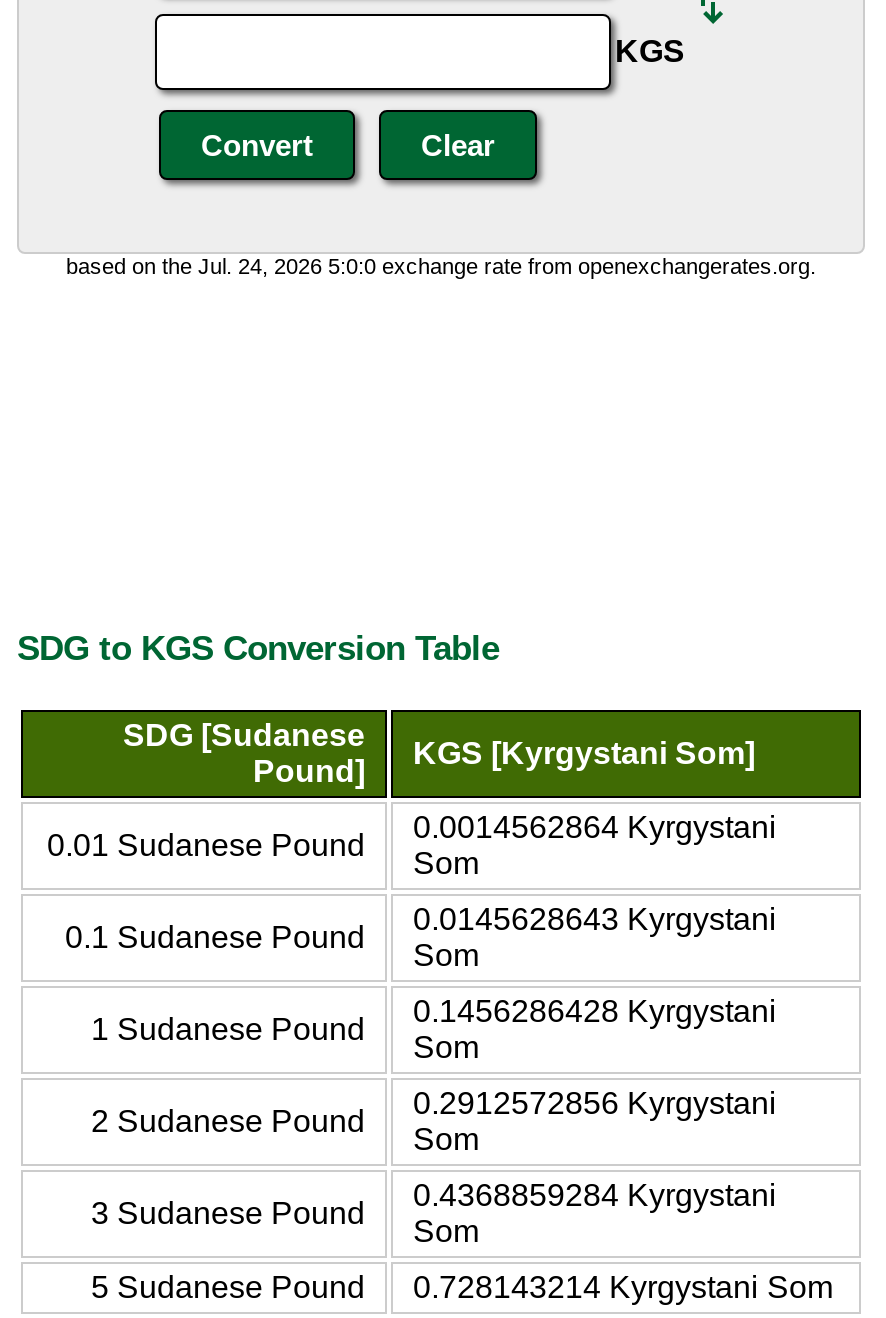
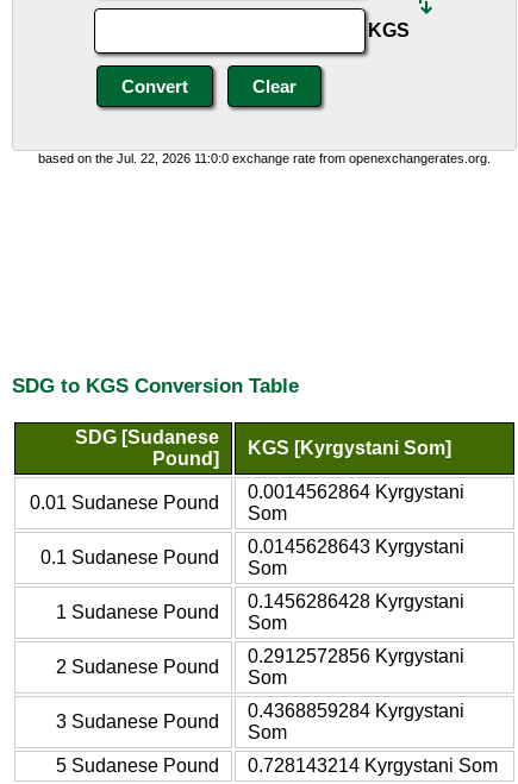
- based on the Jul. 24, 2026 5:0:0 exchange rate from openexchangerates.org.
+ based on the Jul. 22, 2026 11:0:0 exchange rate from openexchangerates.org.
